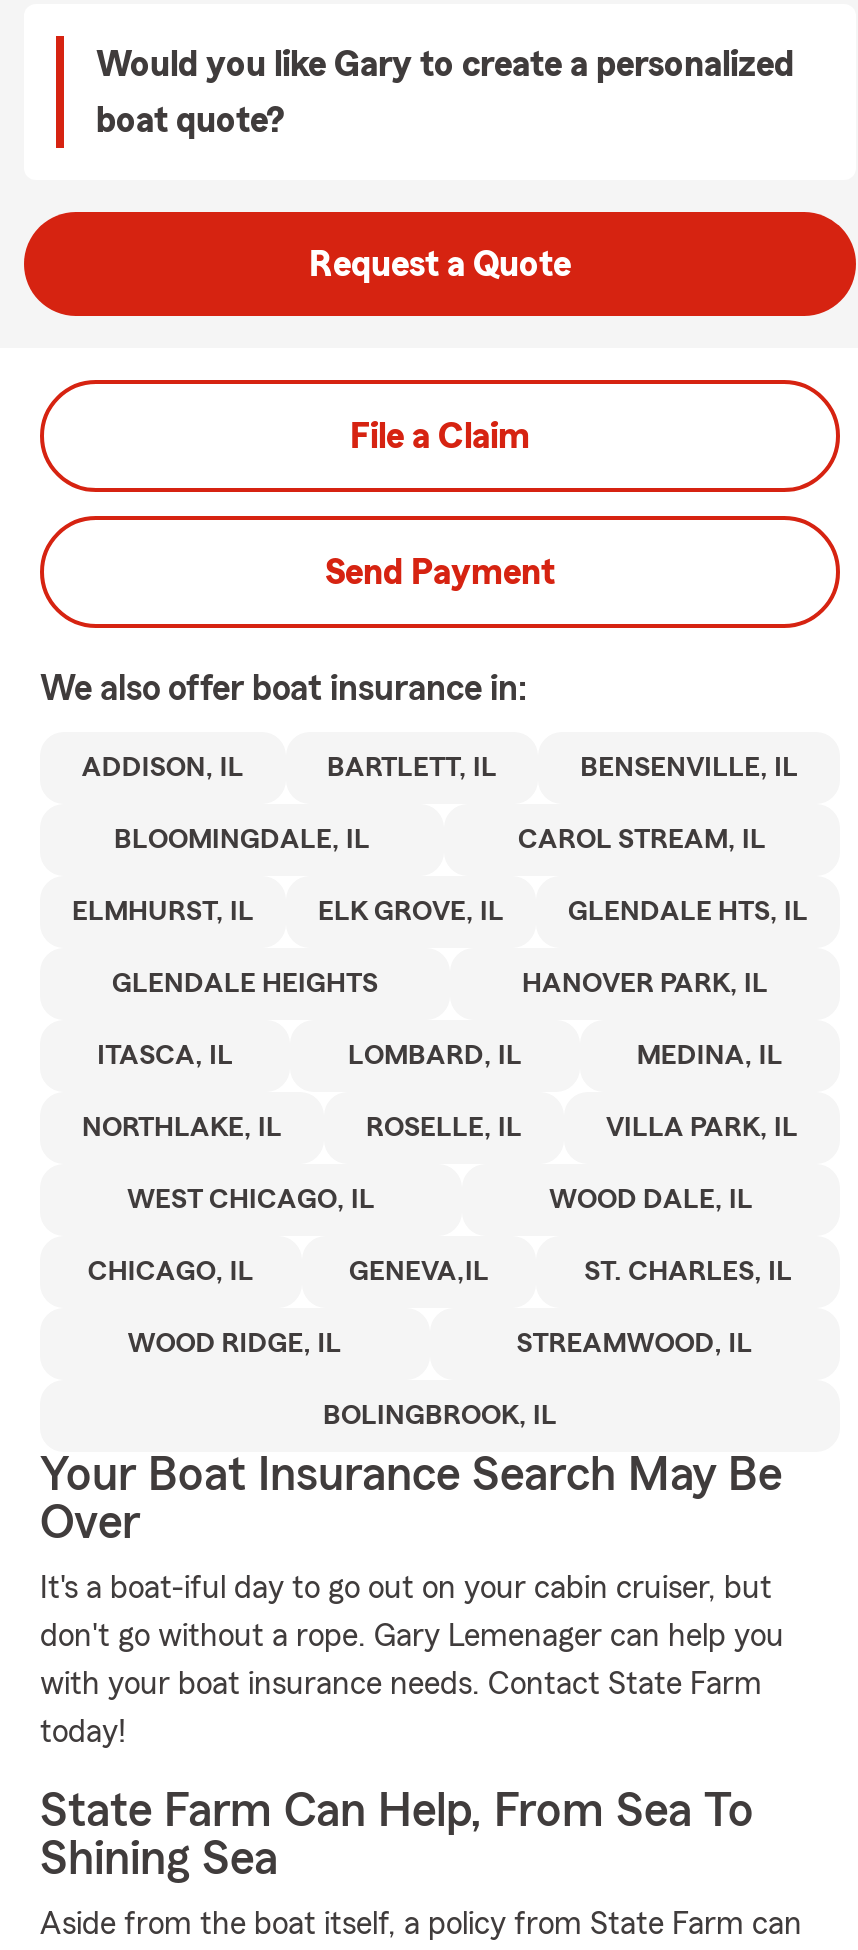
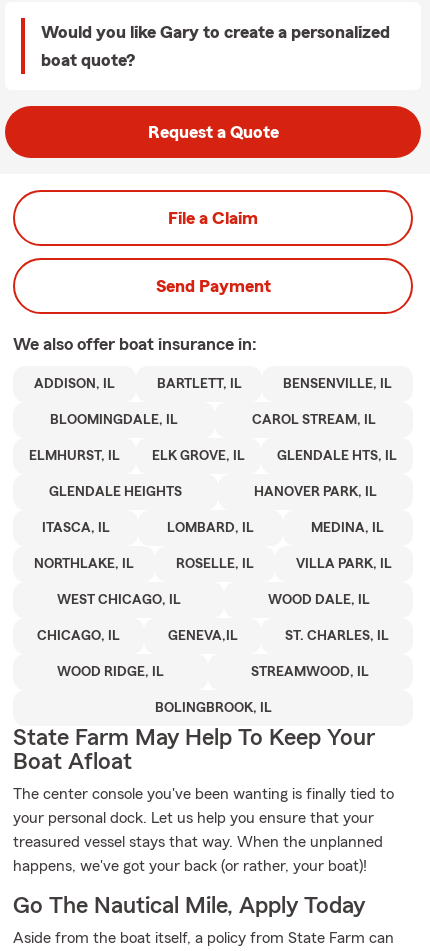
- Your Boat Insurance Search May Be
- Over
+ State Farm May Help To Keep Your
+ Boat Afloat

- It's a boat-iful day to go out on your cabin cruiser, but
+ The center console you've been wanting is finally tied to

- don't go without a rope. Gary Lemenager can help you
+ your personal dock. Let us help you ensure that your

- with your boat insurance needs. Contact State Farm
+ treasured vessel stays that way. When the unplanned

- today!
+ happens, we've got your back (or rather, your boat)!

- State Farm Can Help, From Sea To
- Shining Sea
+ Go The Nautical Mile, Apply Today
